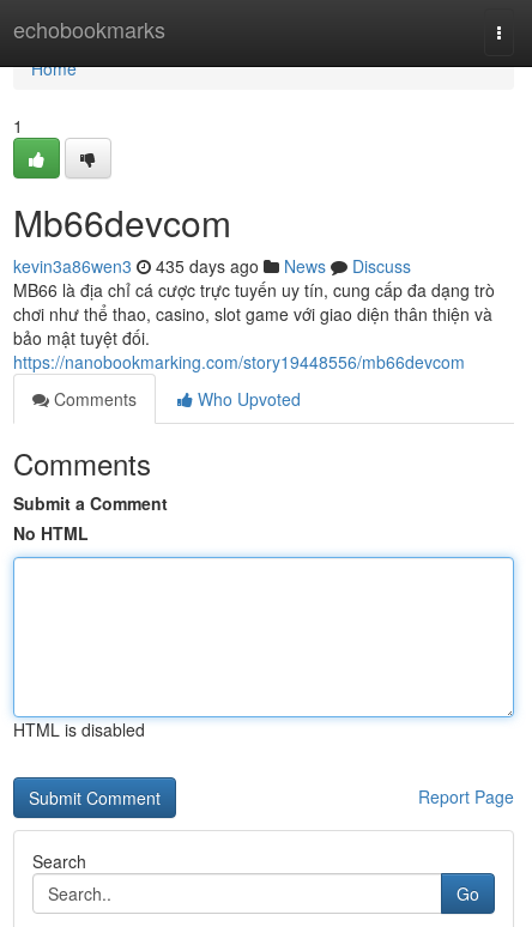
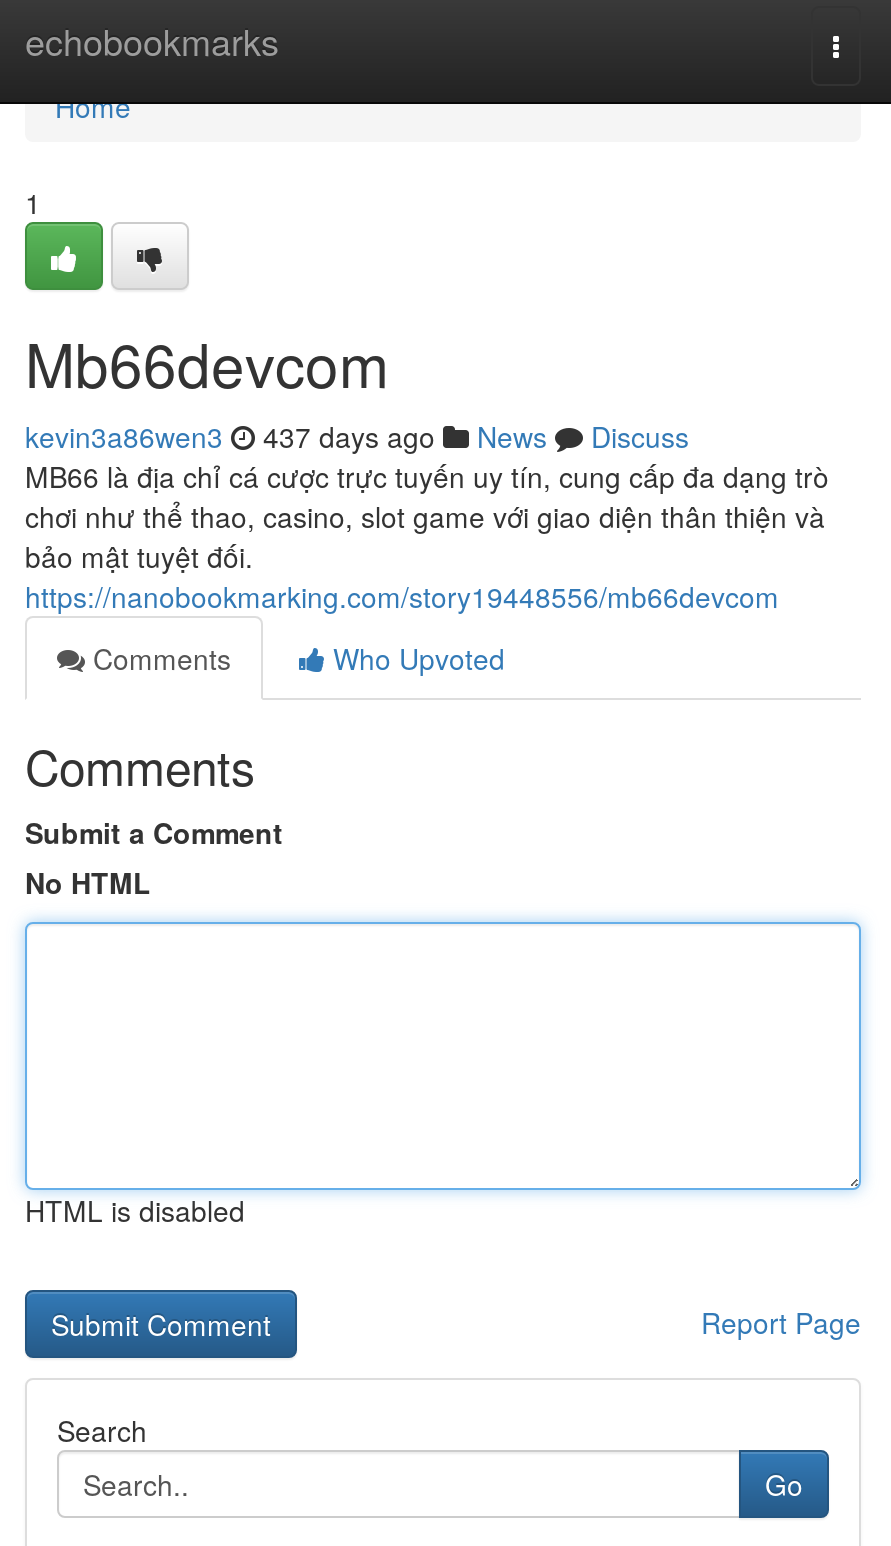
- kevin3a86wen3 435 days ago News Discuss
+ kevin3a86wen3 437 days ago News Discuss
